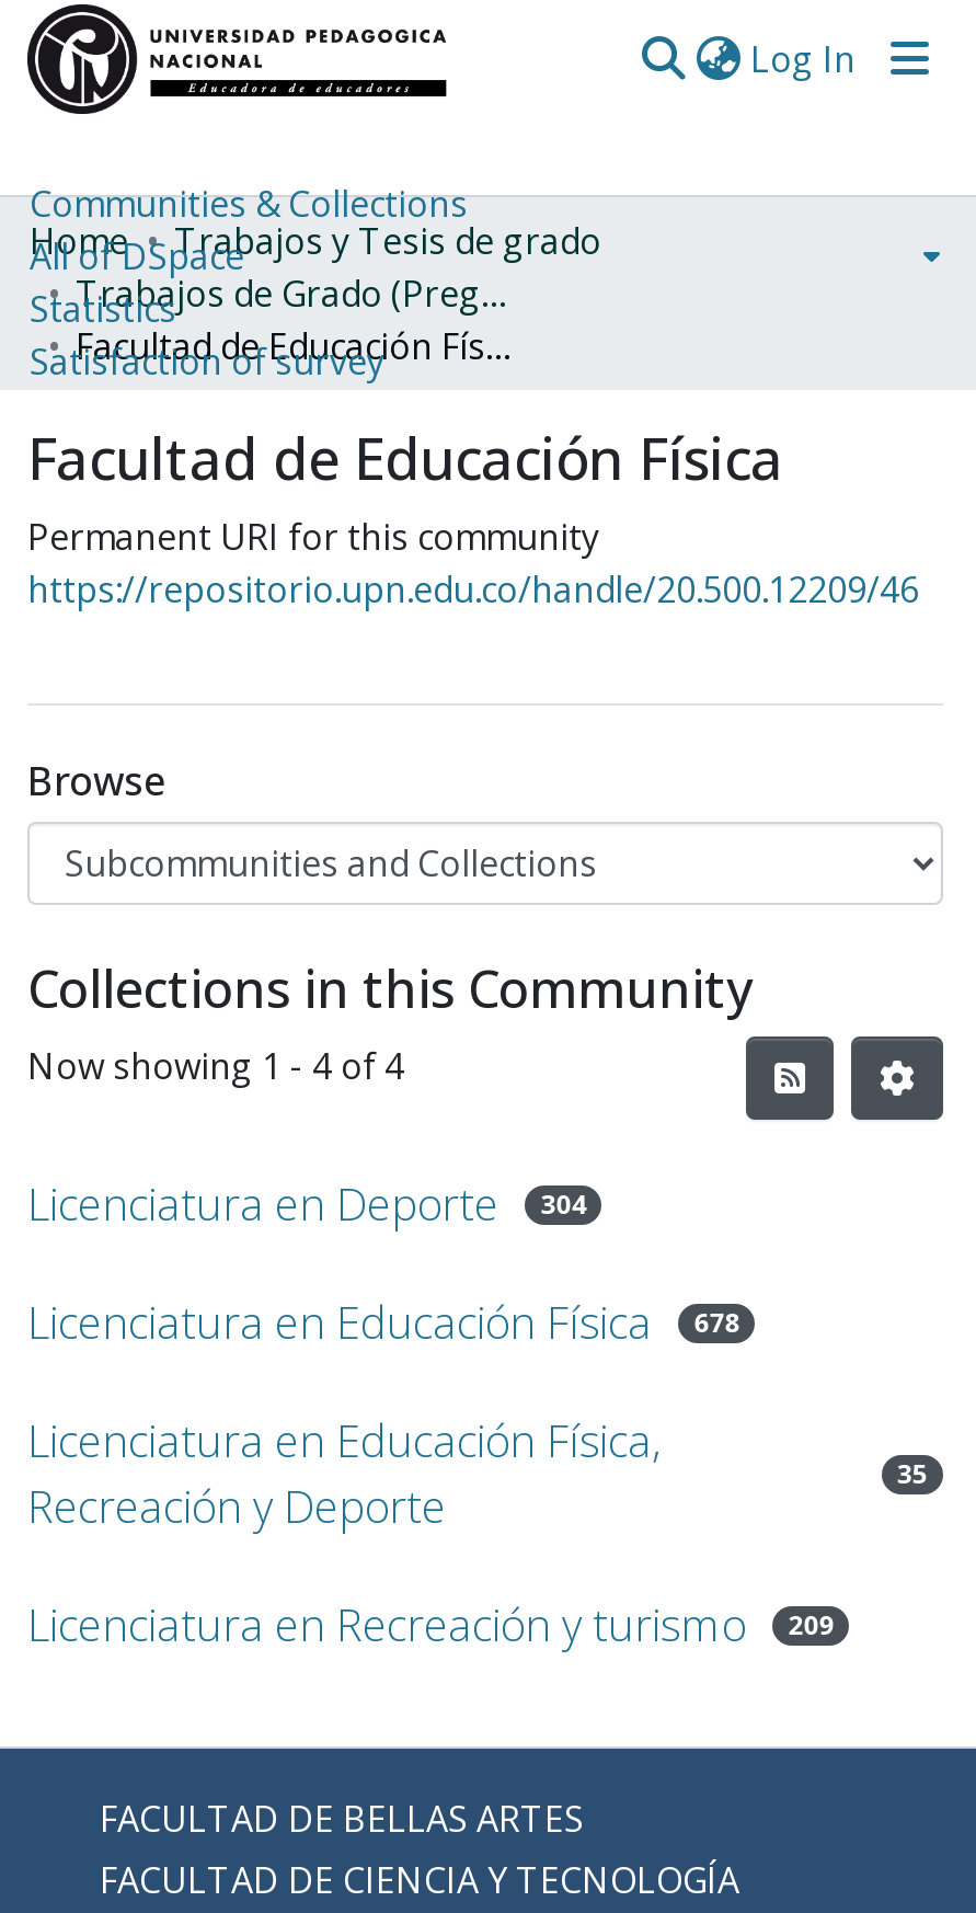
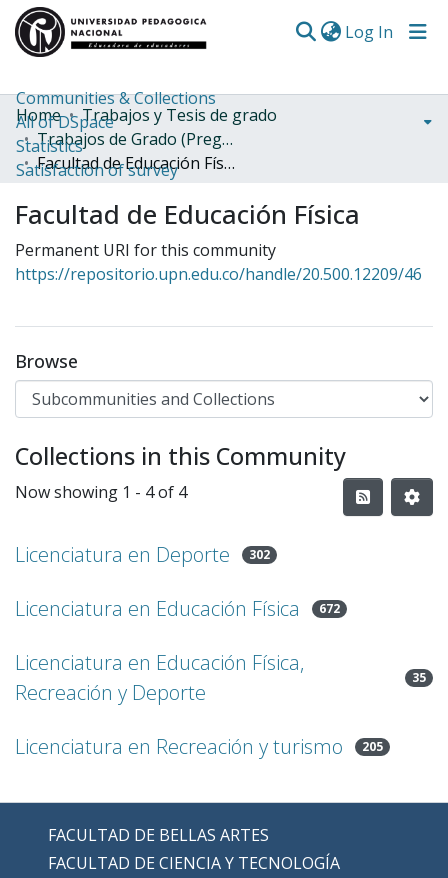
- Licenciatura en Deporte 304
+ Licenciatura en Deporte 302

- Licenciatura en Educación Física 678
+ Licenciatura en Educación Física 672

- Licenciatura en Recreación y turismo 209
+ Licenciatura en Recreación y turismo 205
